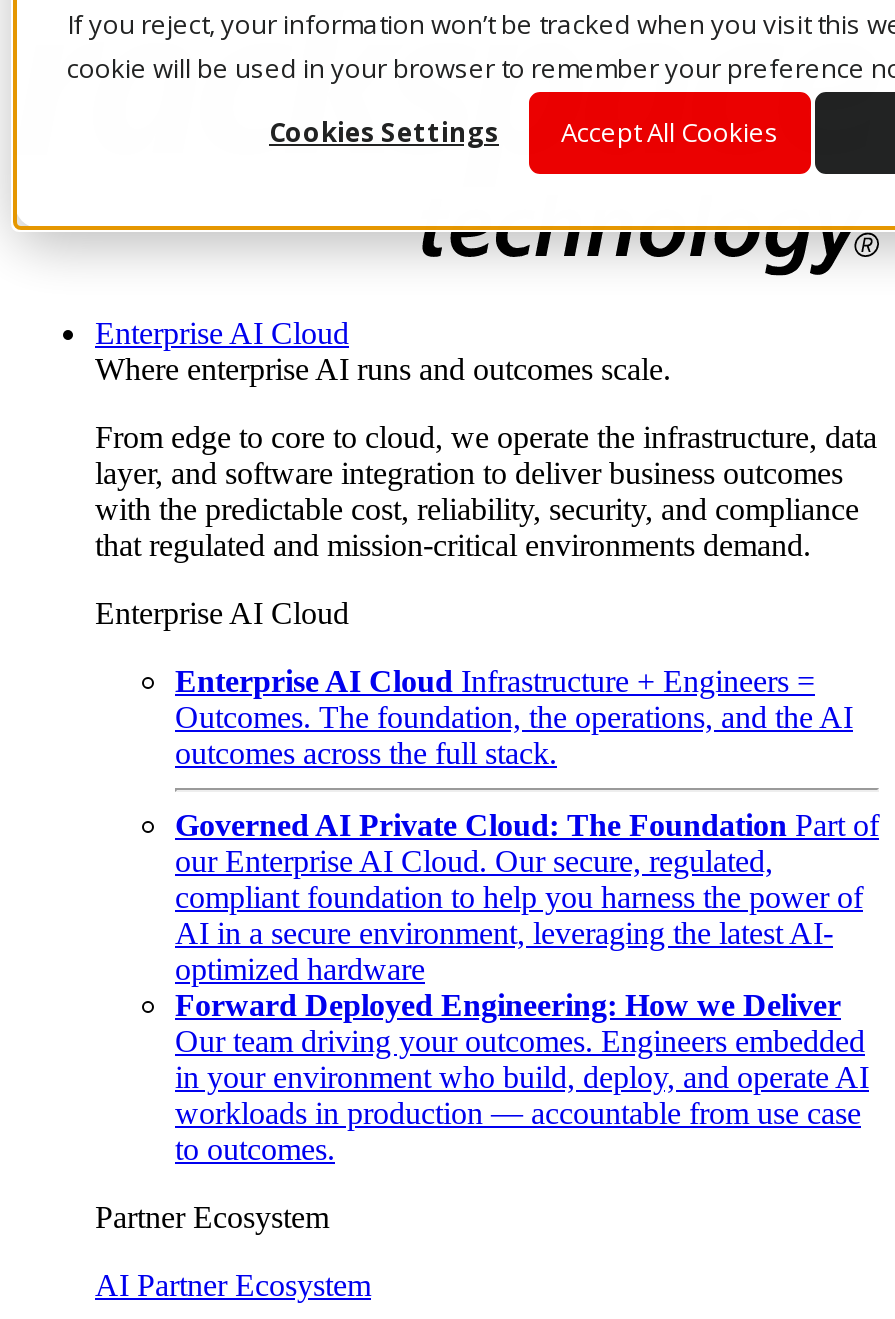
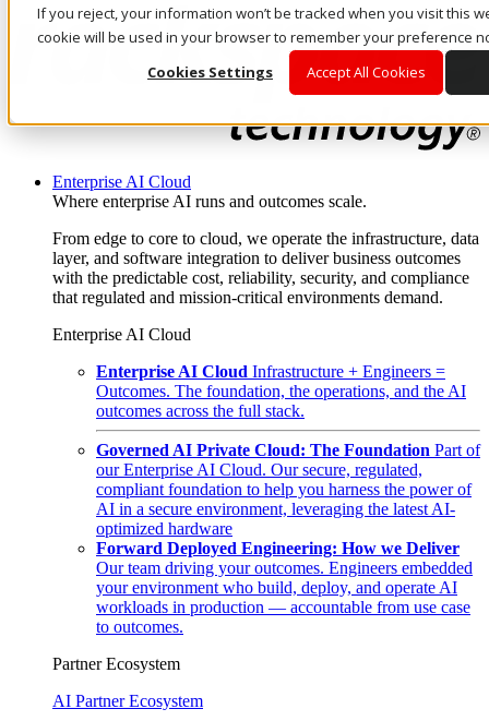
- in your environment who build, deploy, and operate AI
+ your environment who build, deploy, and operate AI
